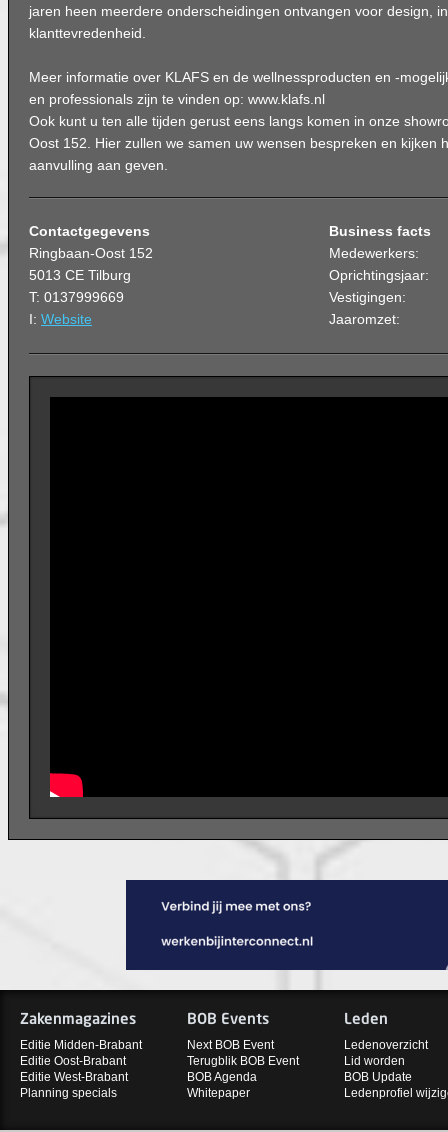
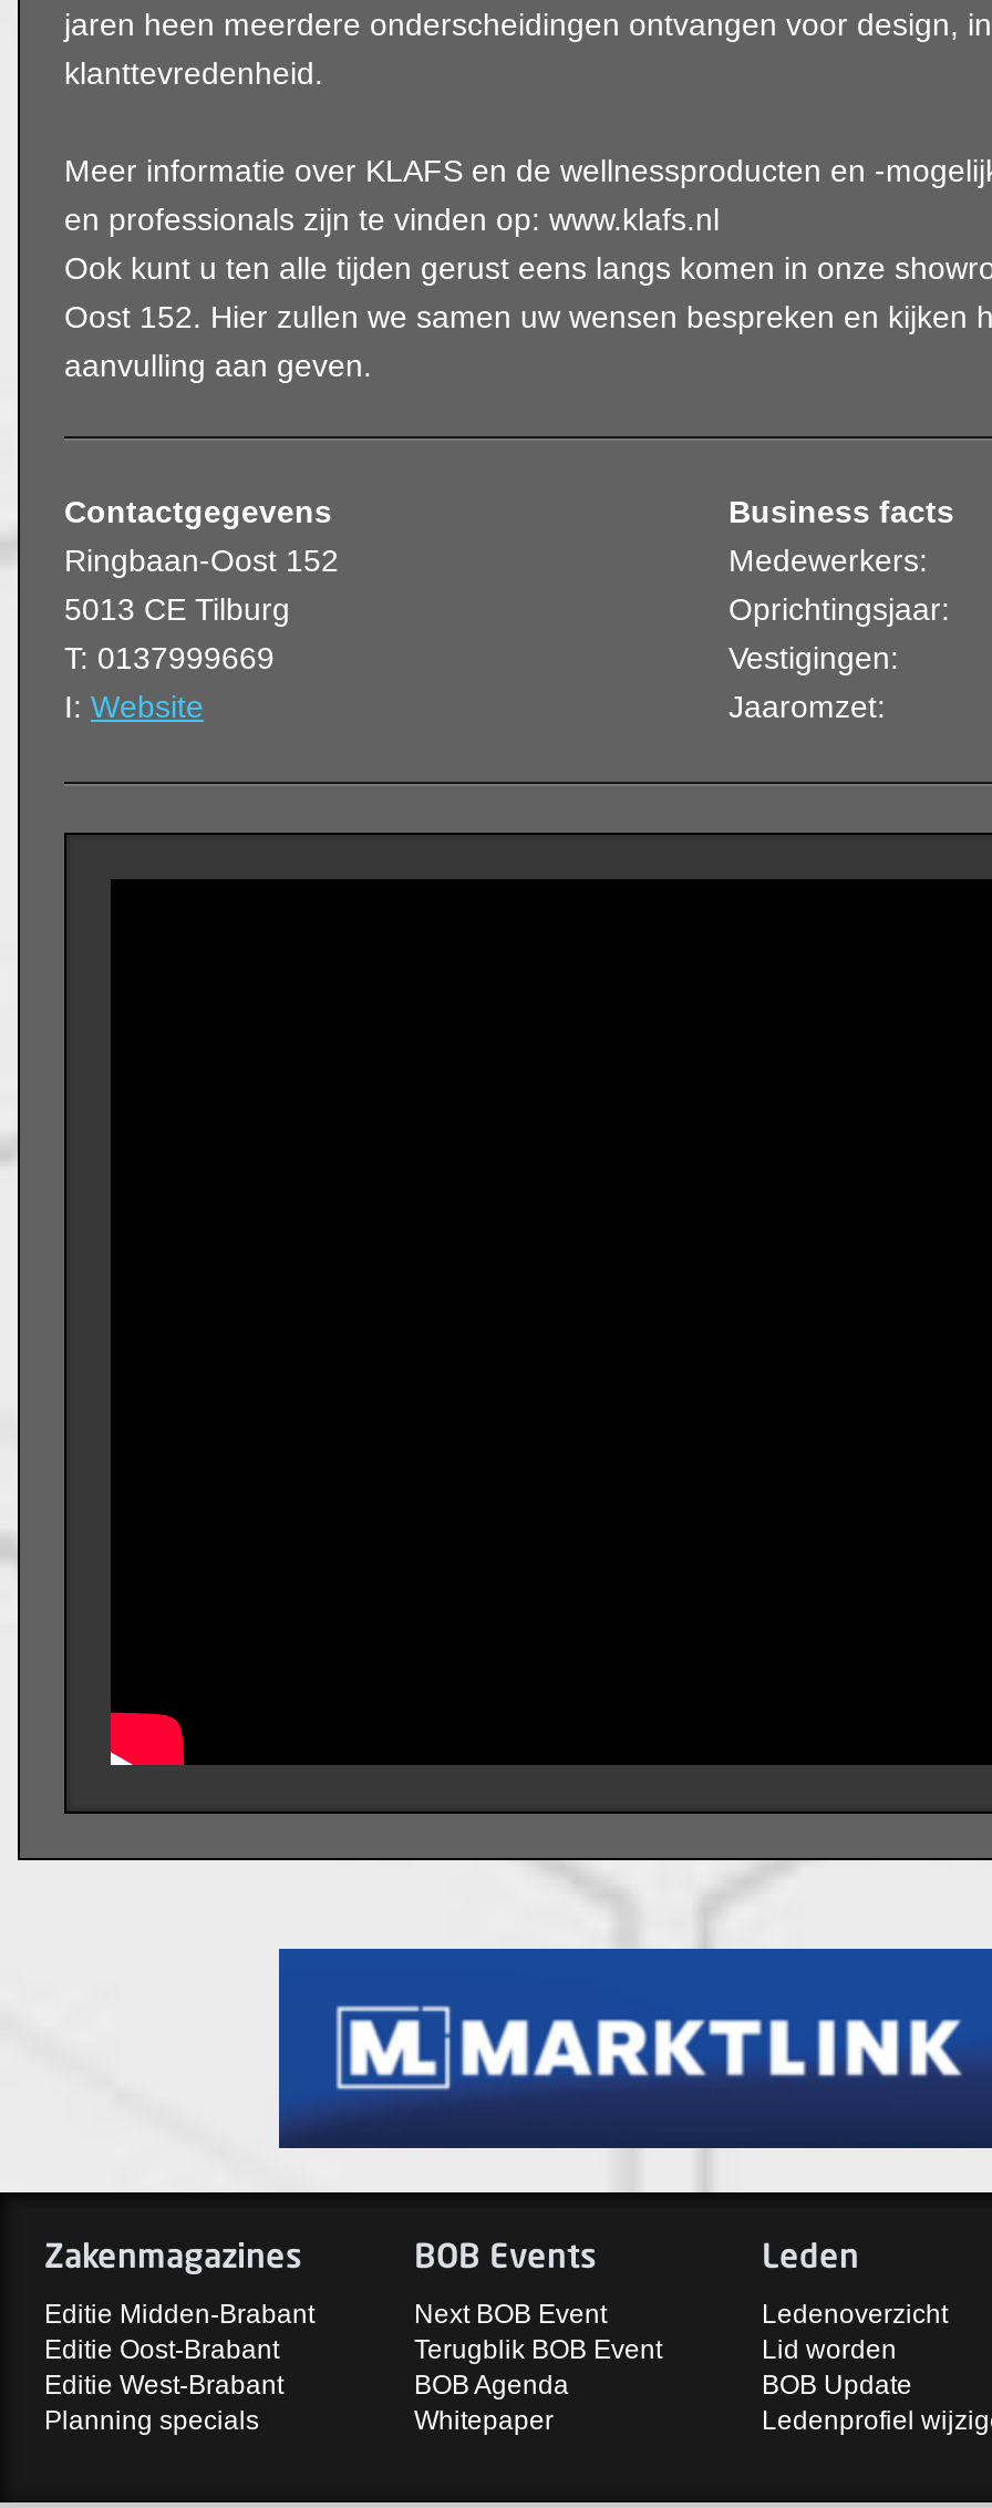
- [image]
+ [image]
